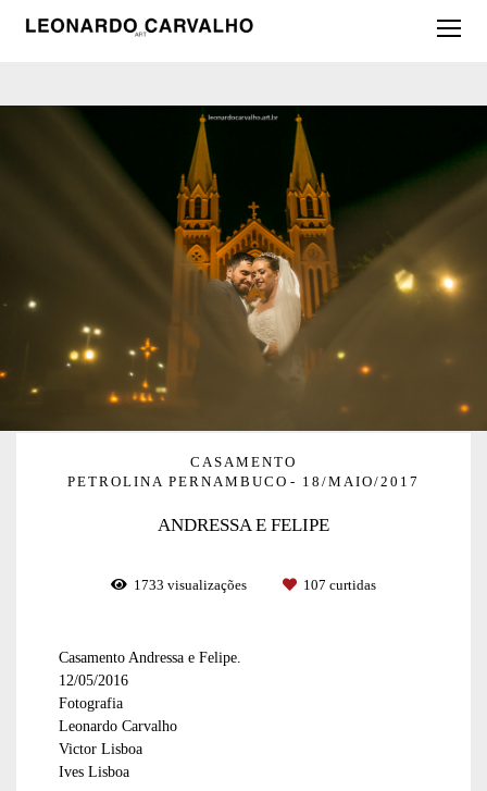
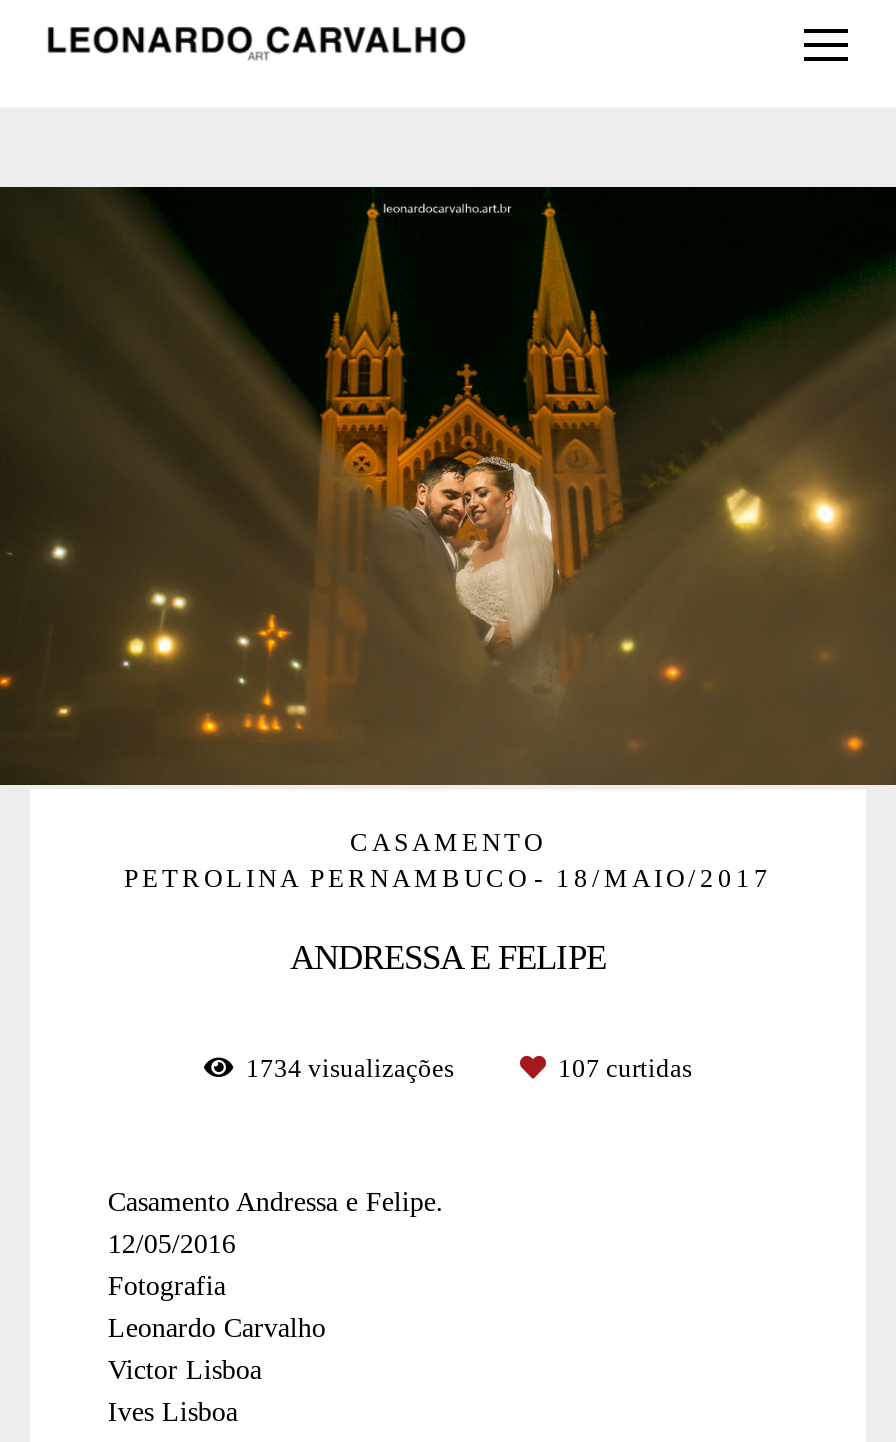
- 1733 visualizações
+ 1734 visualizações
